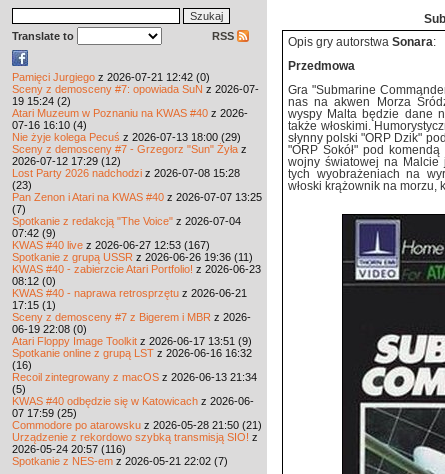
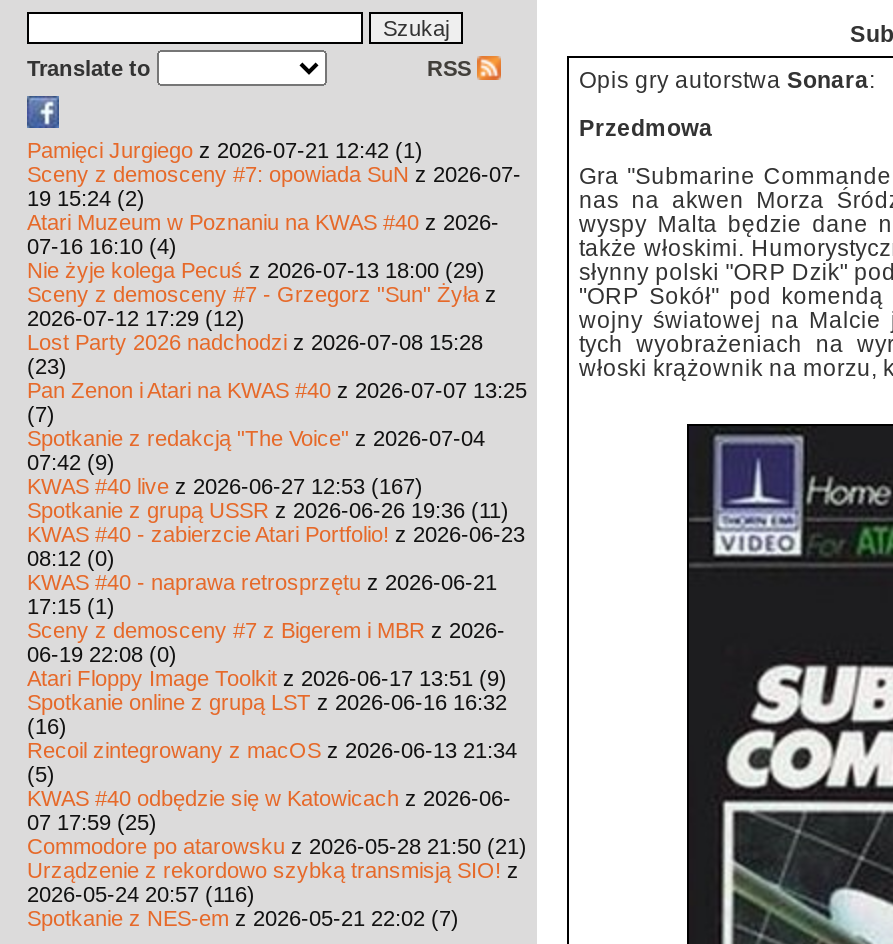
- Pamięci Jurgiego z 2026-07-21 12:42 (0)
+ Pamięci Jurgiego z 2026-07-21 12:42 (1)
